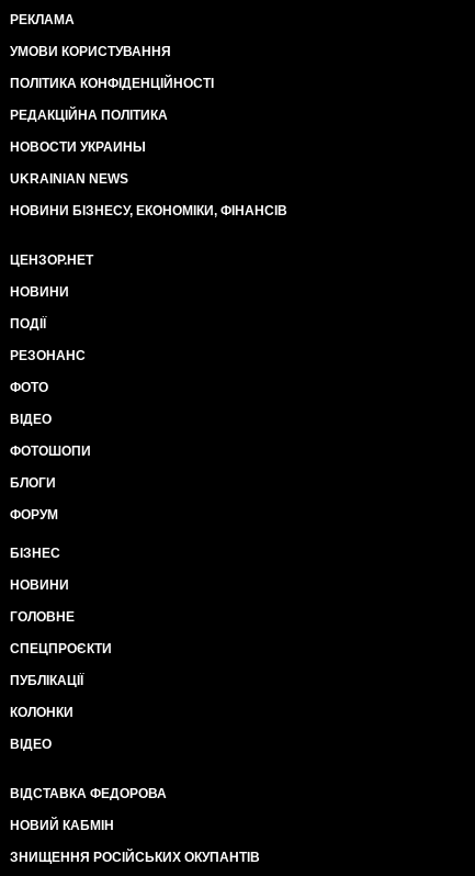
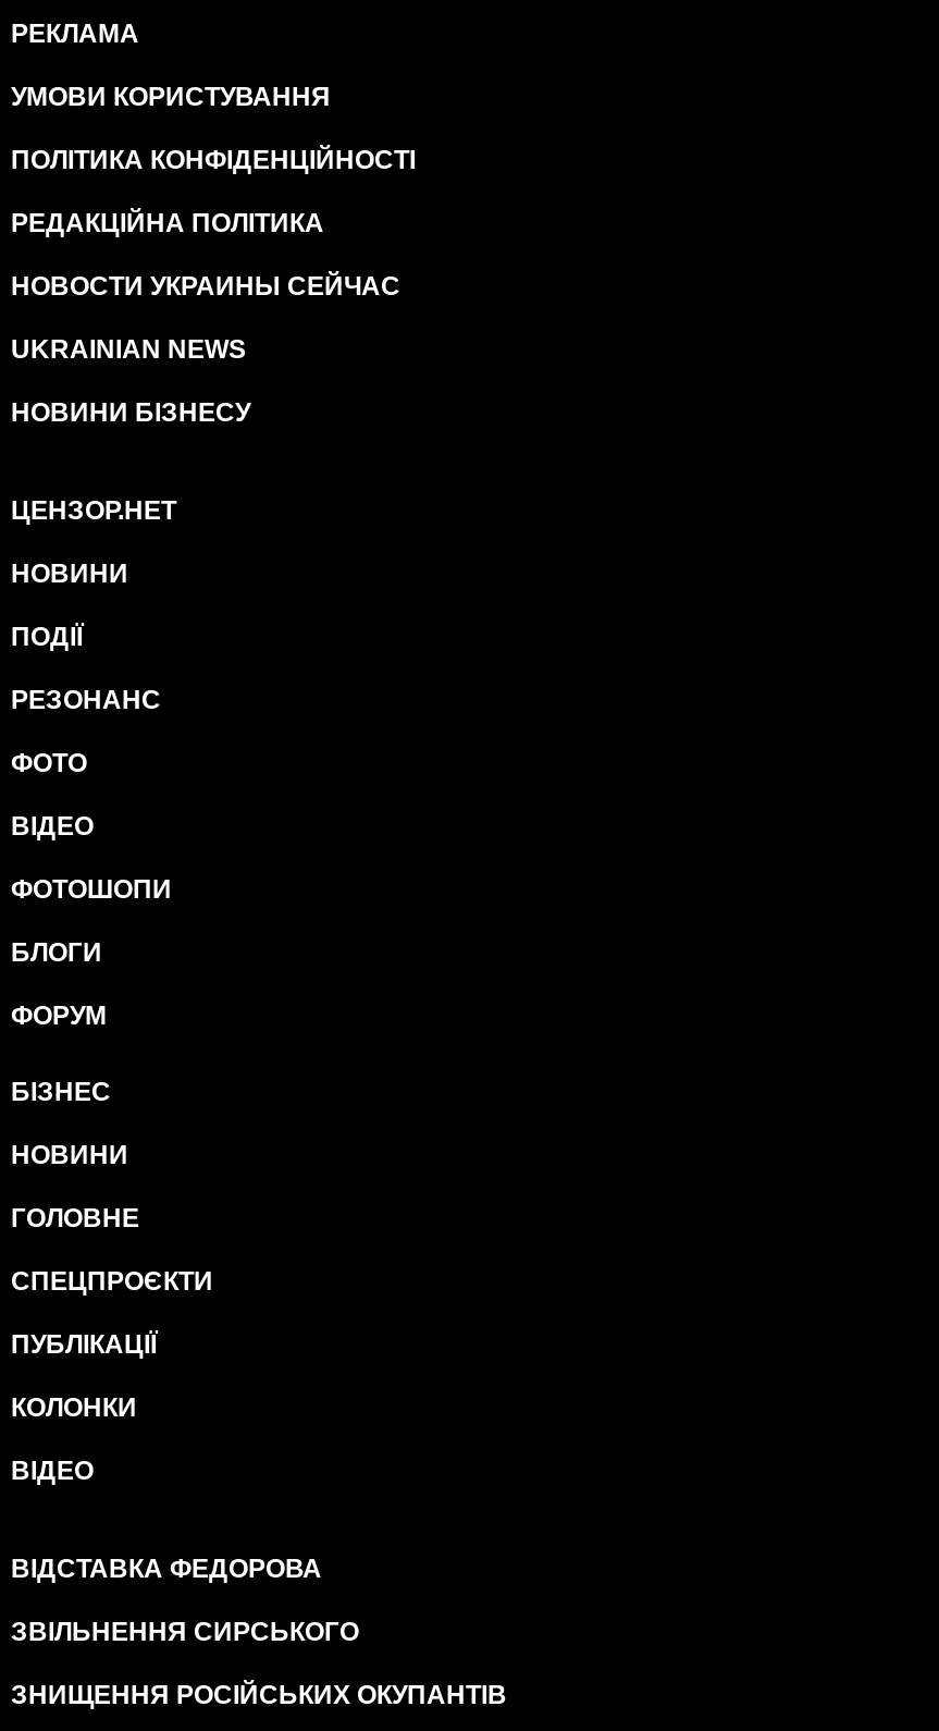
- НОВОСТИ УКРАИНЫ
+ НОВОСТИ УКРАИНЫ СЕЙЧАС

- НОВИНИ БІЗНЕСУ, ЕКОНОМІКИ, ФІНАНСІВ
+ НОВИНИ БІЗНЕСУ

- НОВИЙ КАБМІН
+ ЗВІЛЬНЕННЯ СИРСЬКОГО
